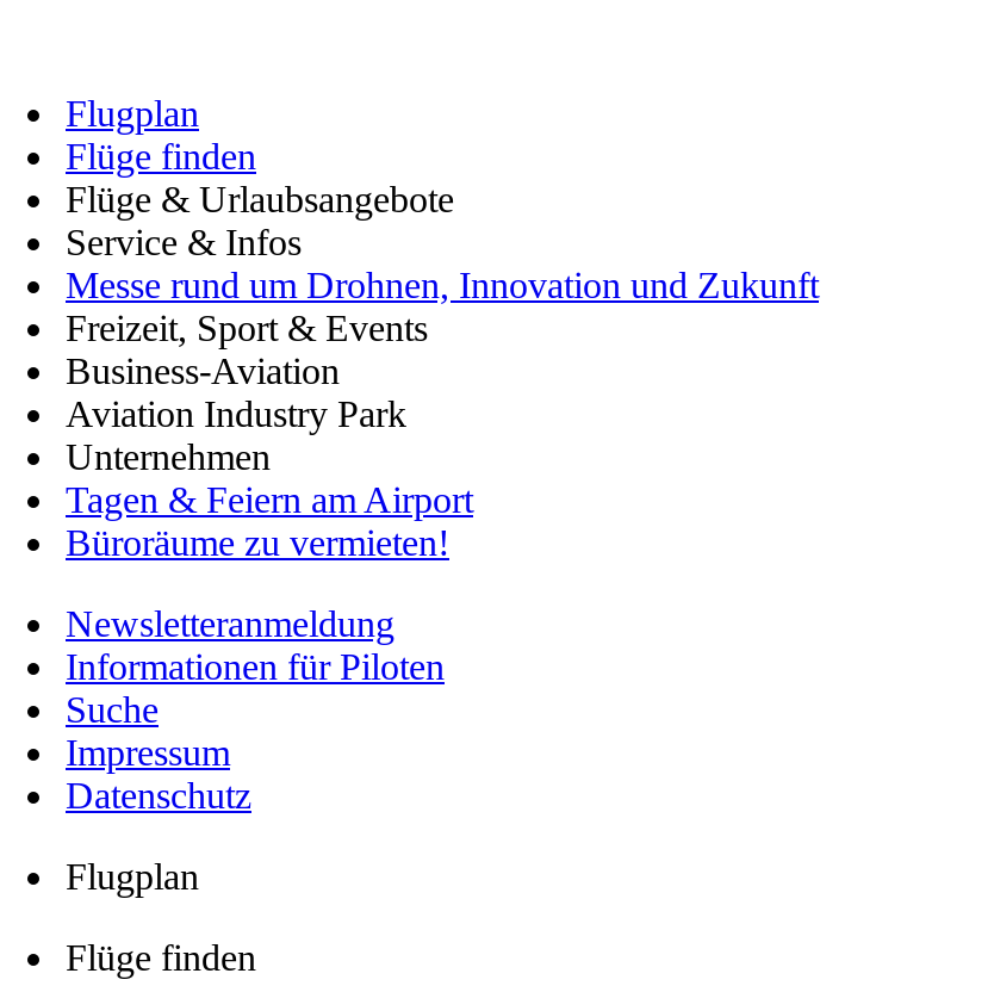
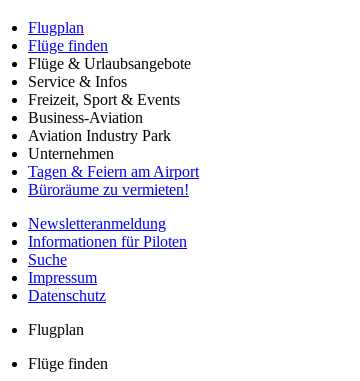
- Messe rund um Drohnen, Innovation und Zukunft
